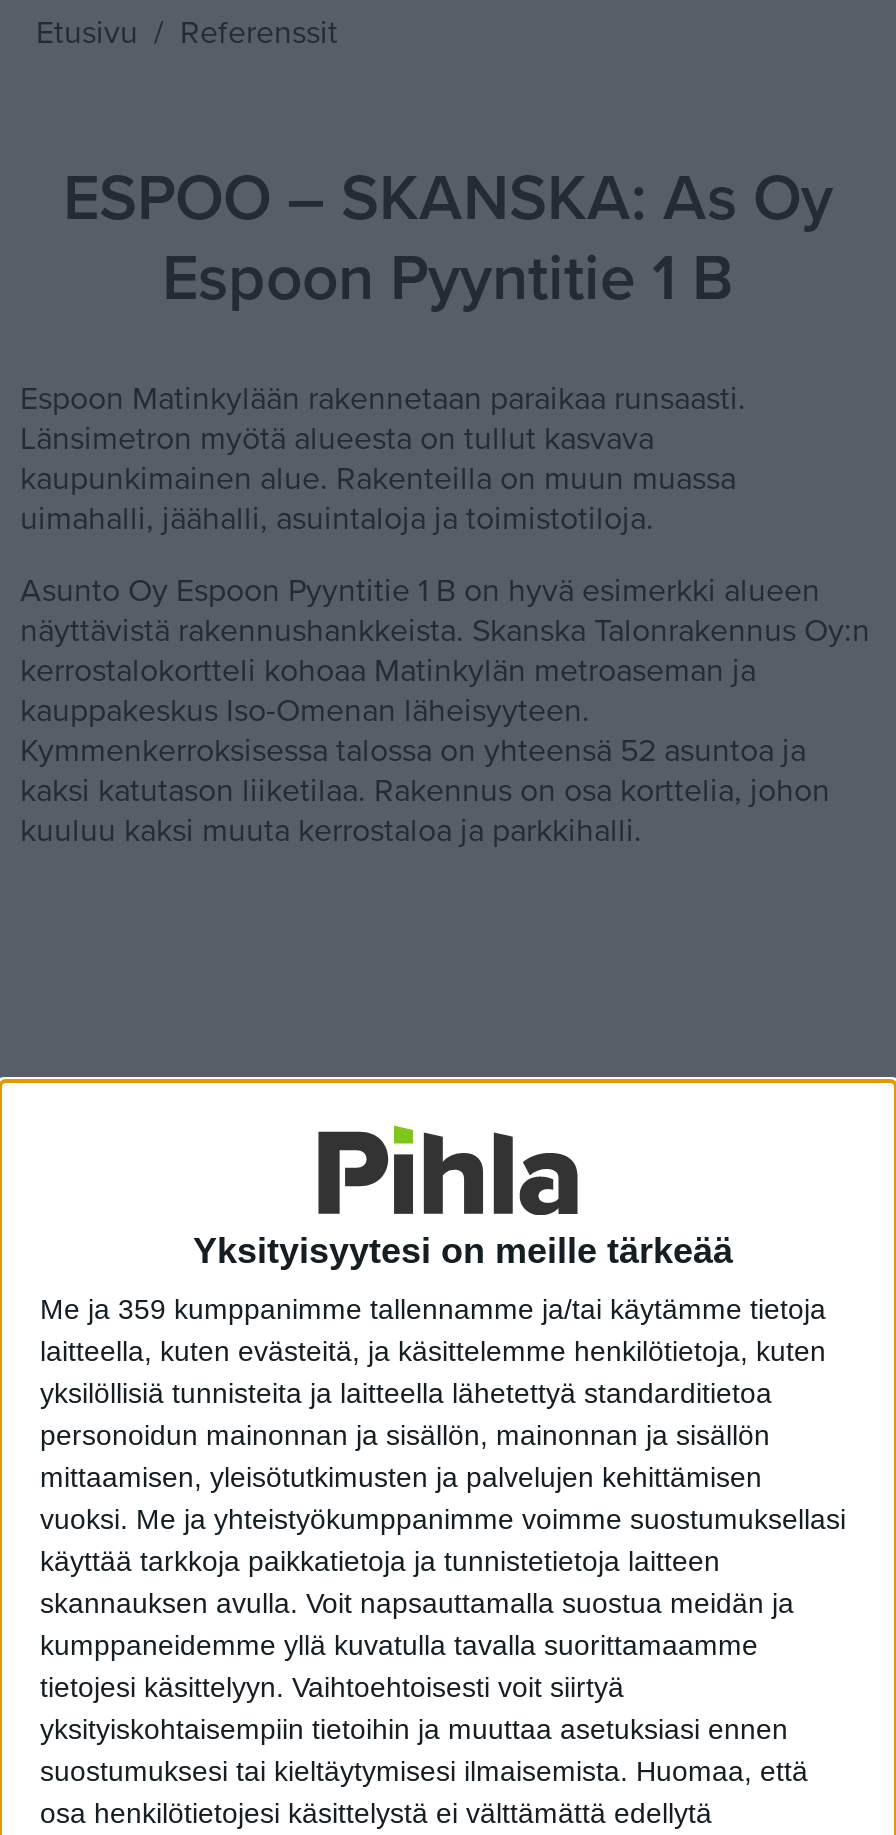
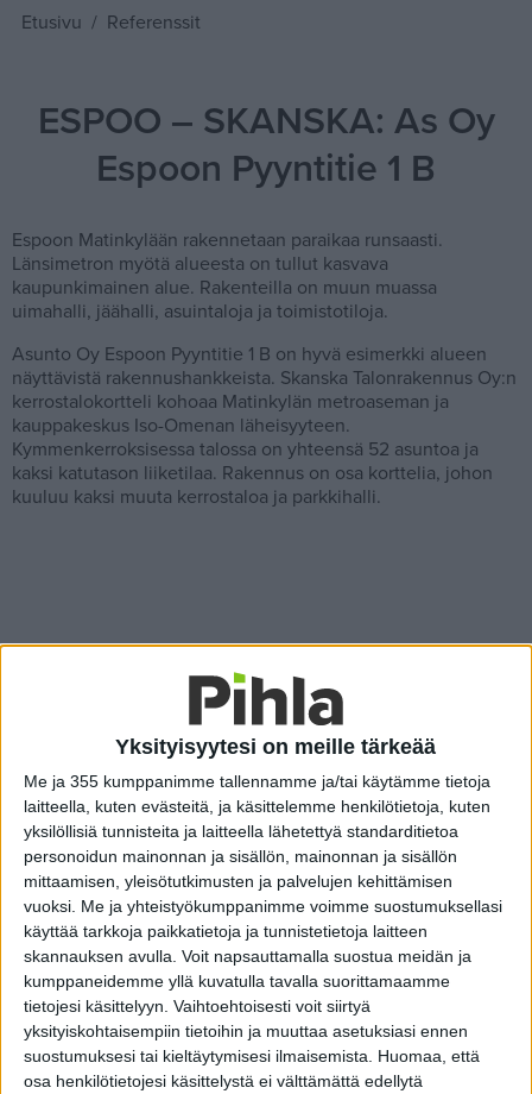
- Me ja 359 kumppanimme tallennamme ja/tai käytämme tietoja
+ Me ja 355 kumppanimme tallennamme ja/tai käytämme tietoja
